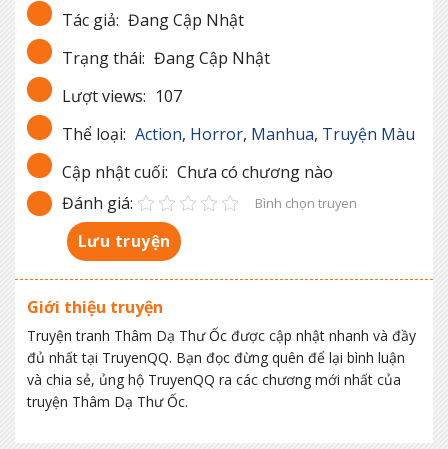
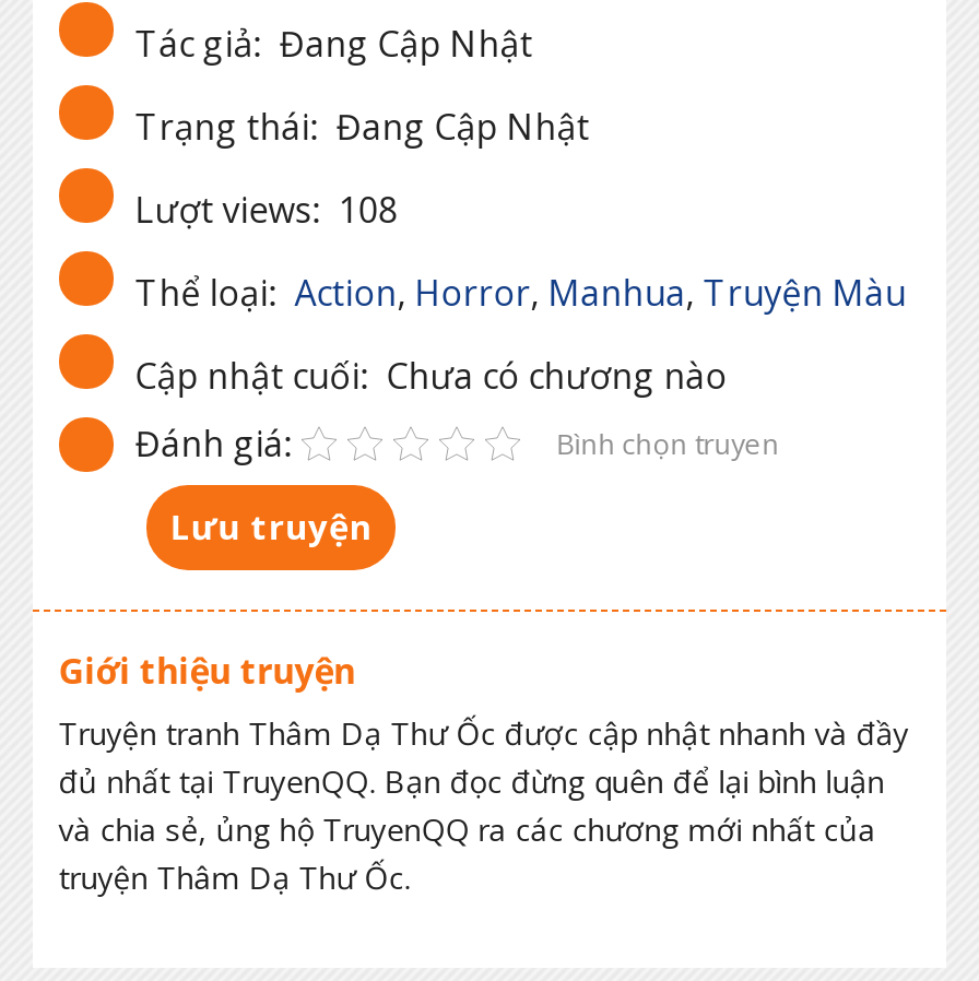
- Lượt views: 107
+ Lượt views: 108
